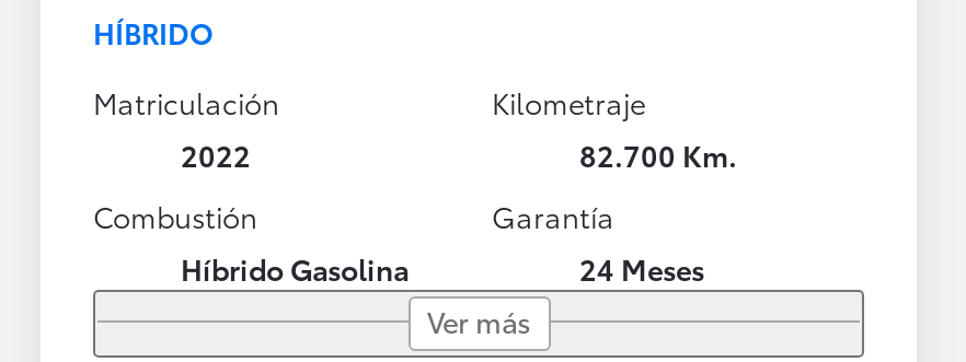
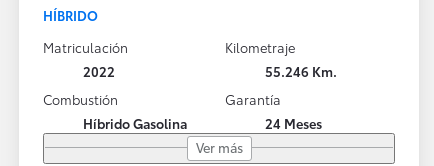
- 82.700 Km.
+ 55.246 Km.
